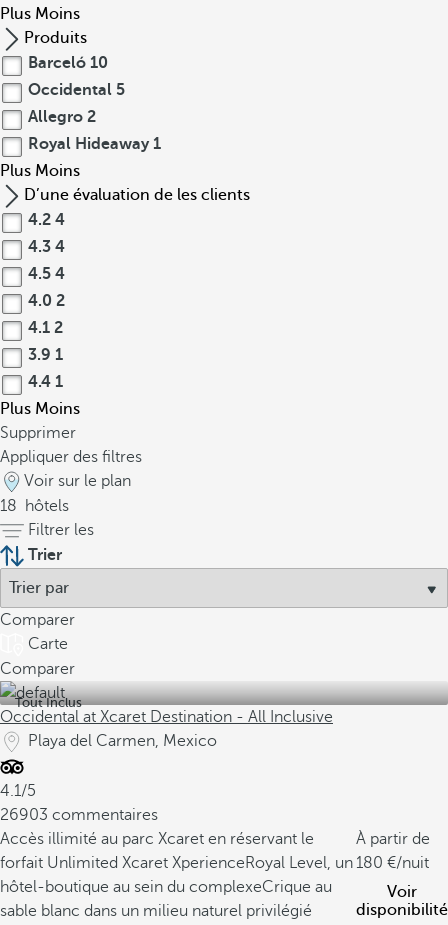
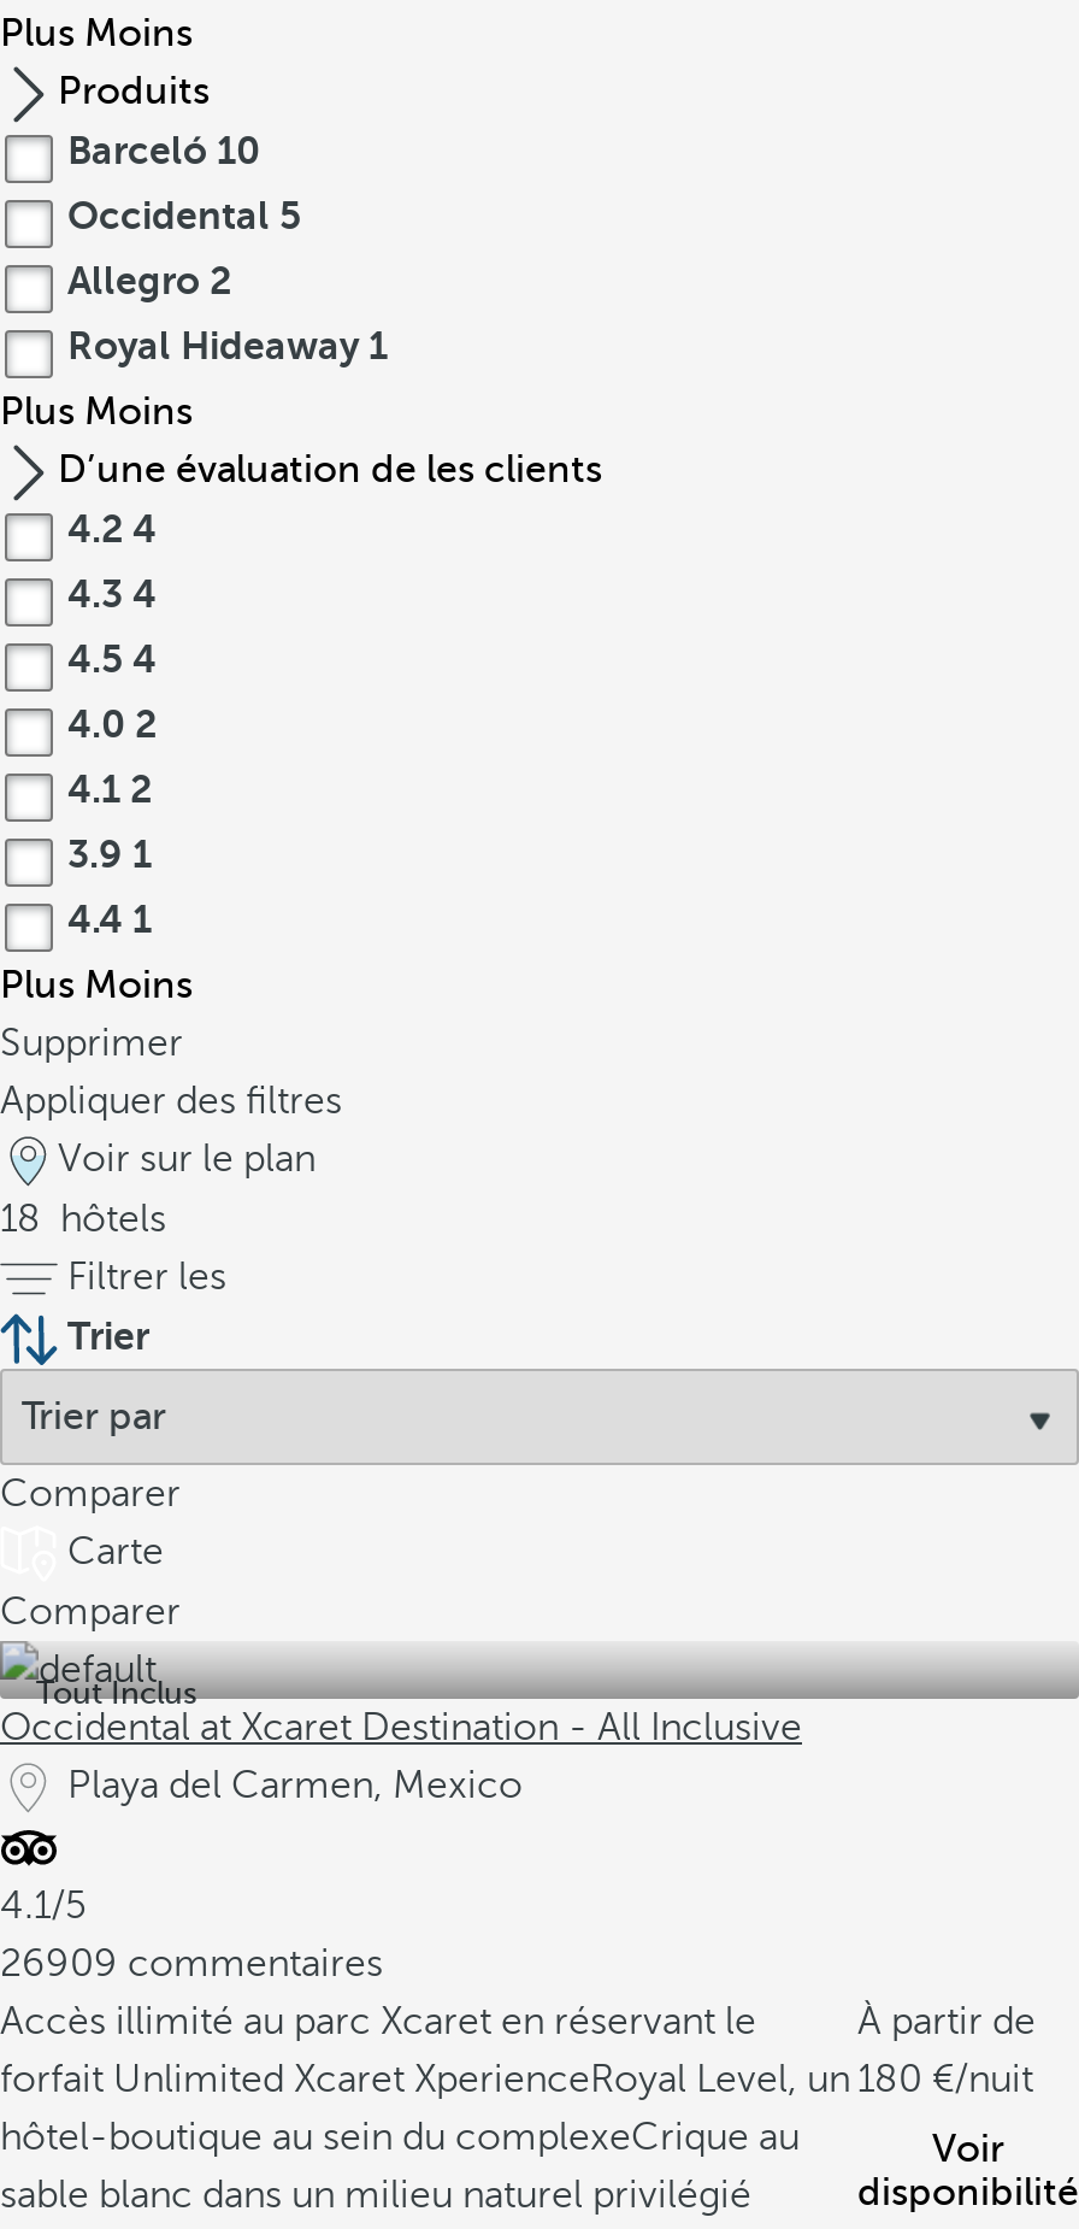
- 26903 commentaires
+ 26909 commentaires
